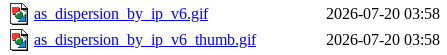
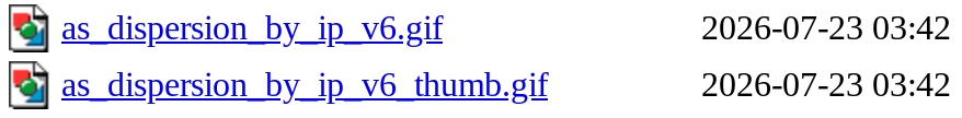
- 2026-07-20 03:58
+ 2026-07-23 03:42

- 2026-07-20 03:58
+ 2026-07-23 03:42
